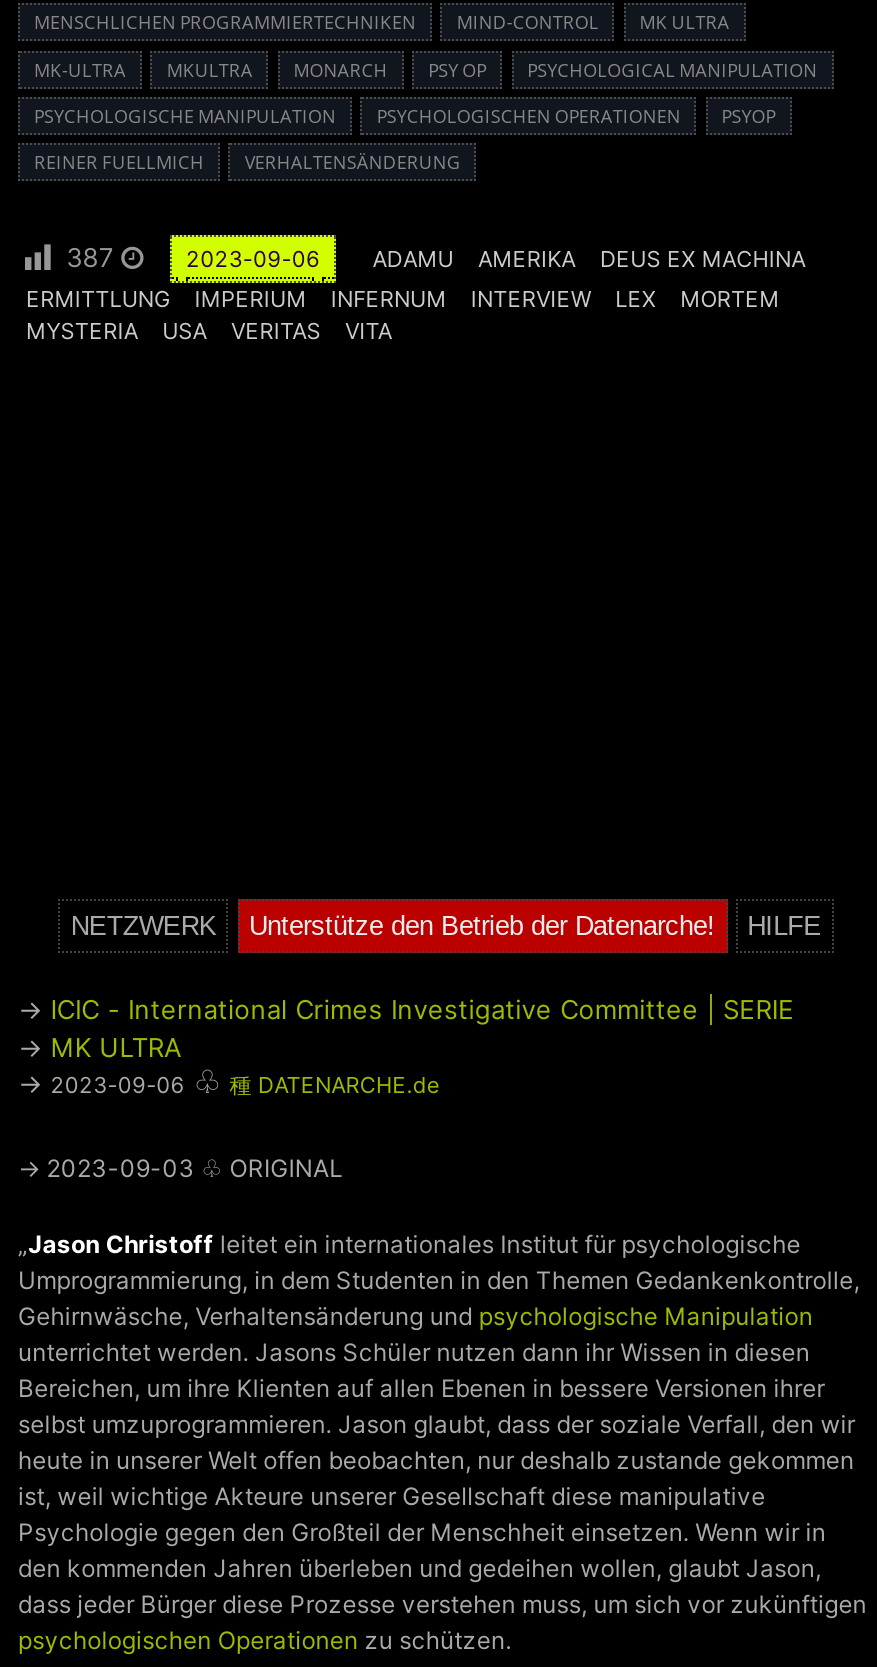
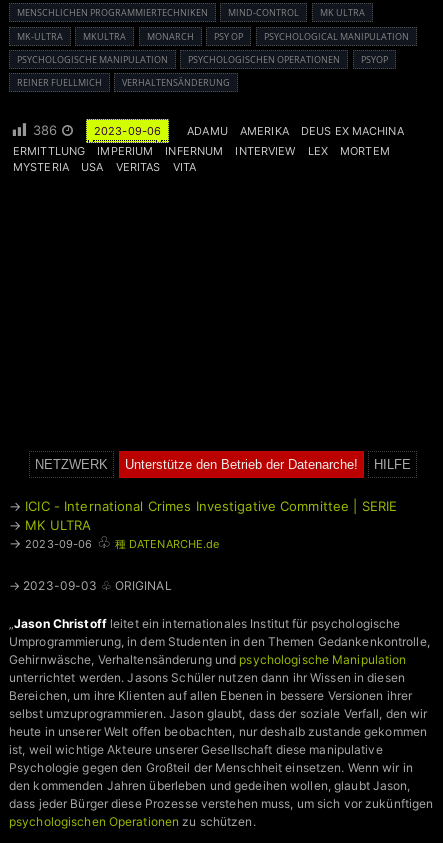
- 387
+ 386
